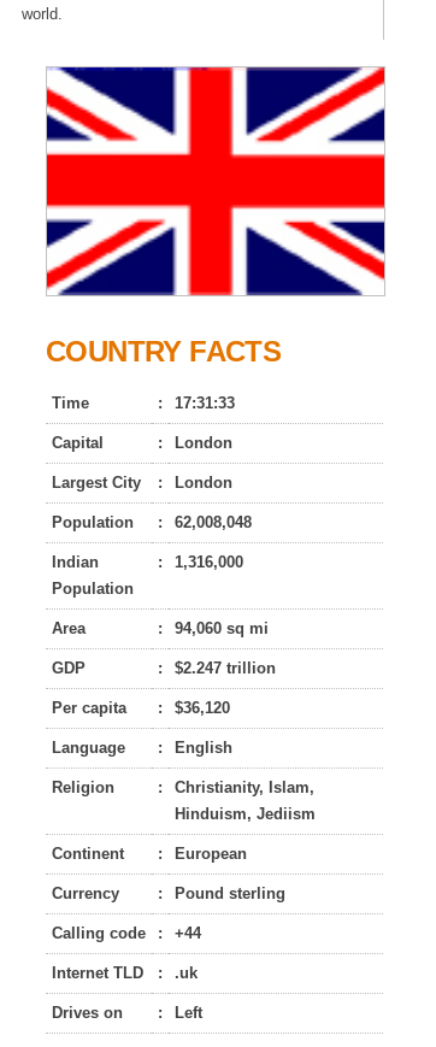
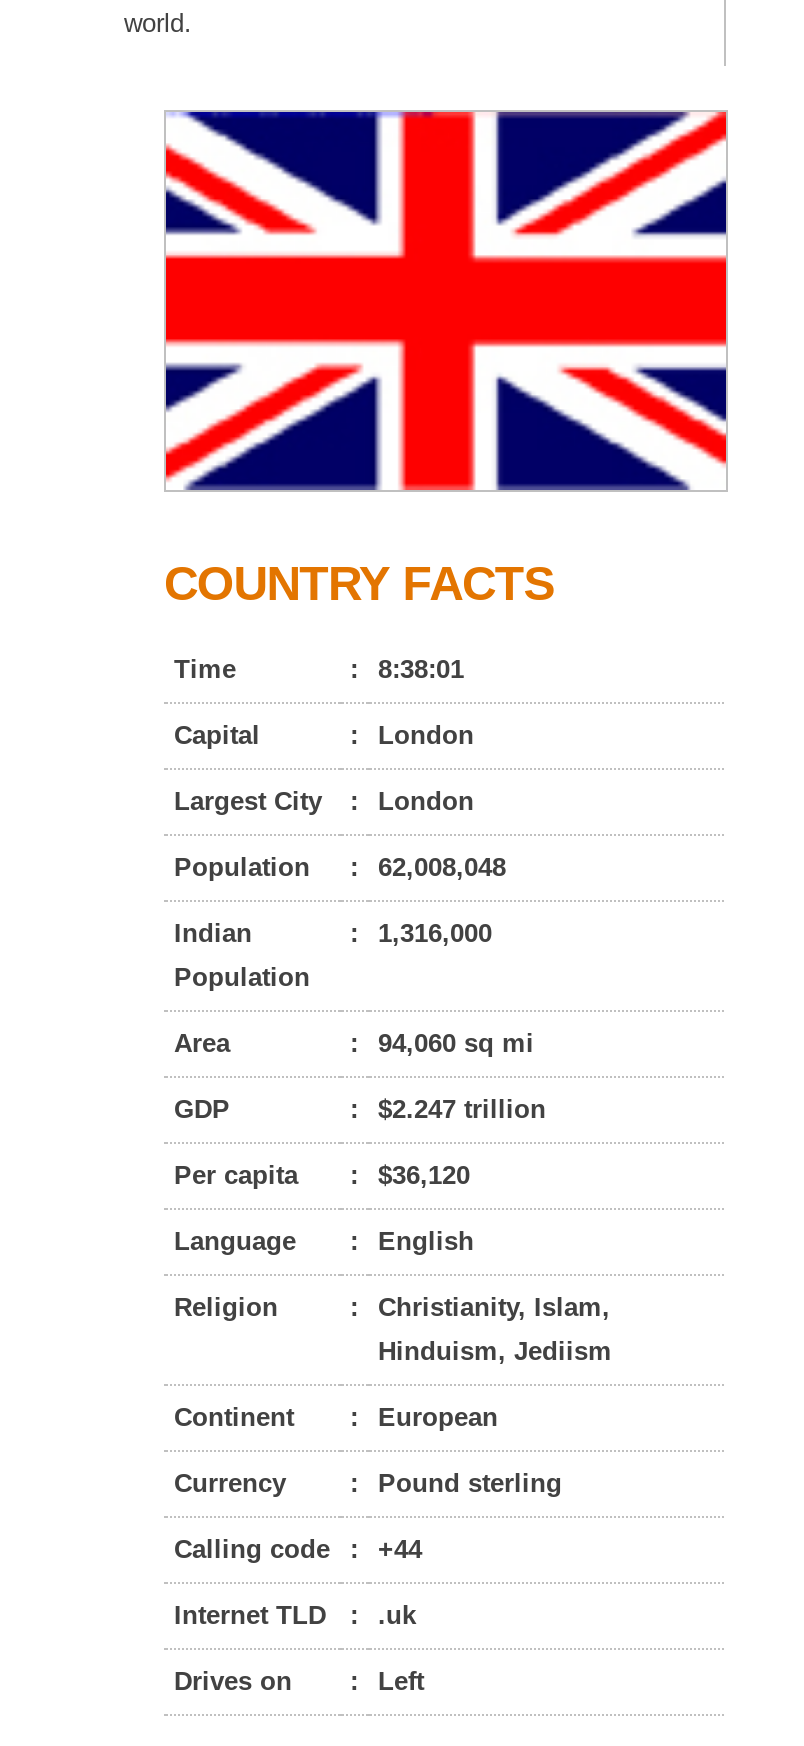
- 17:31:33
+ 8:38:01
